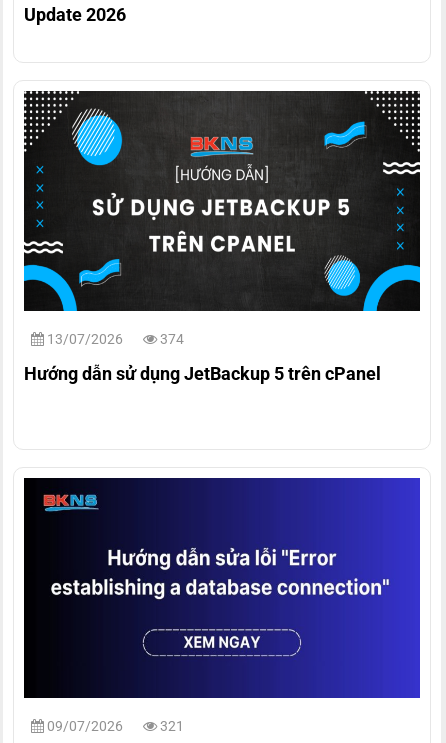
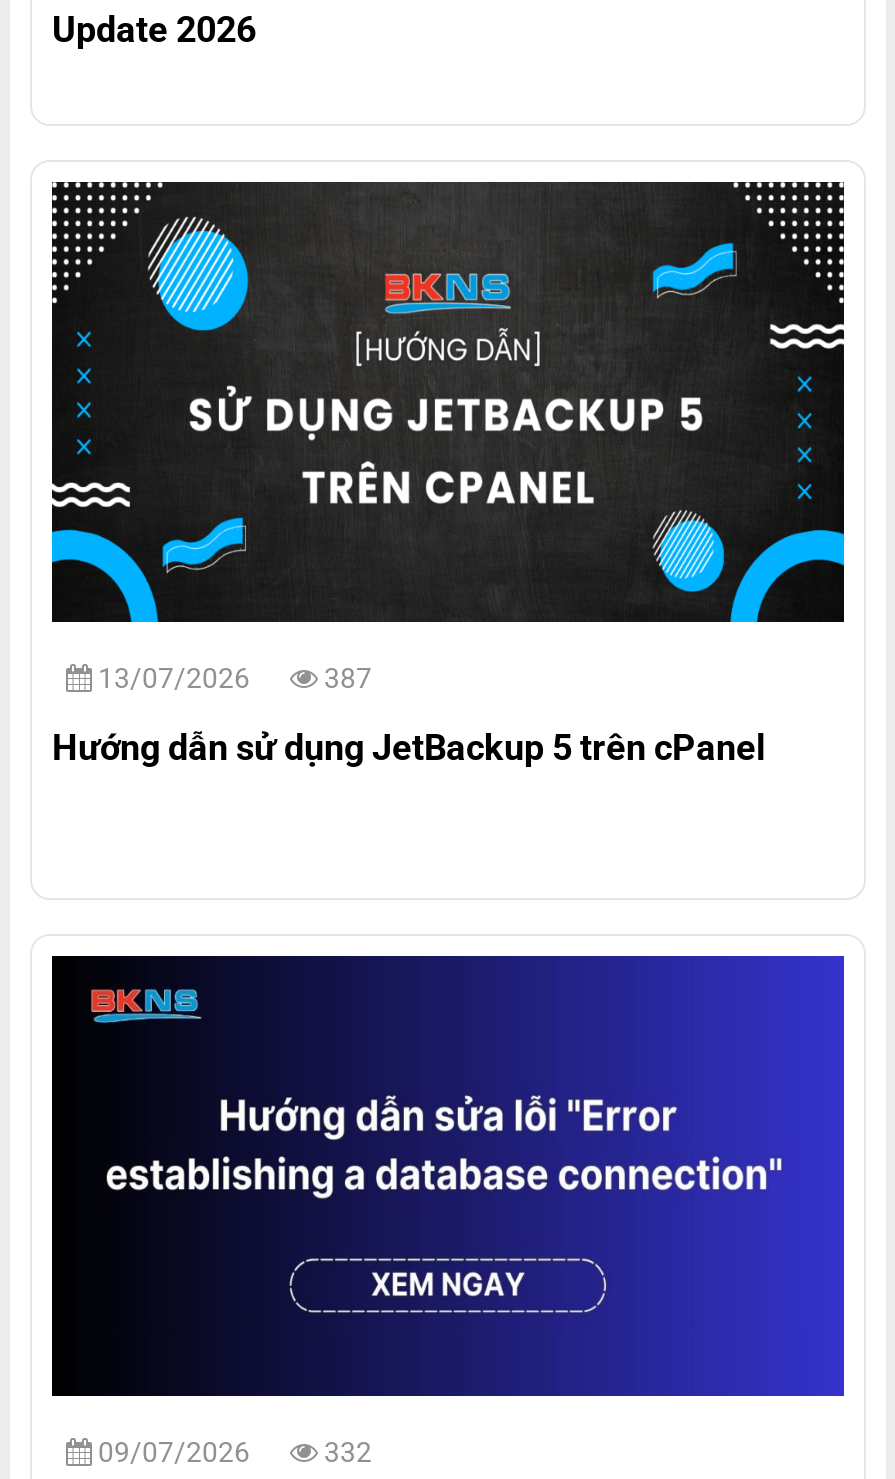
- 374
+ 387

- 321
+ 332
